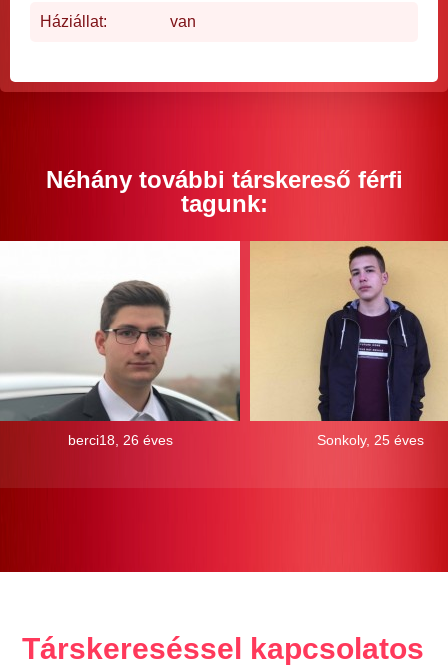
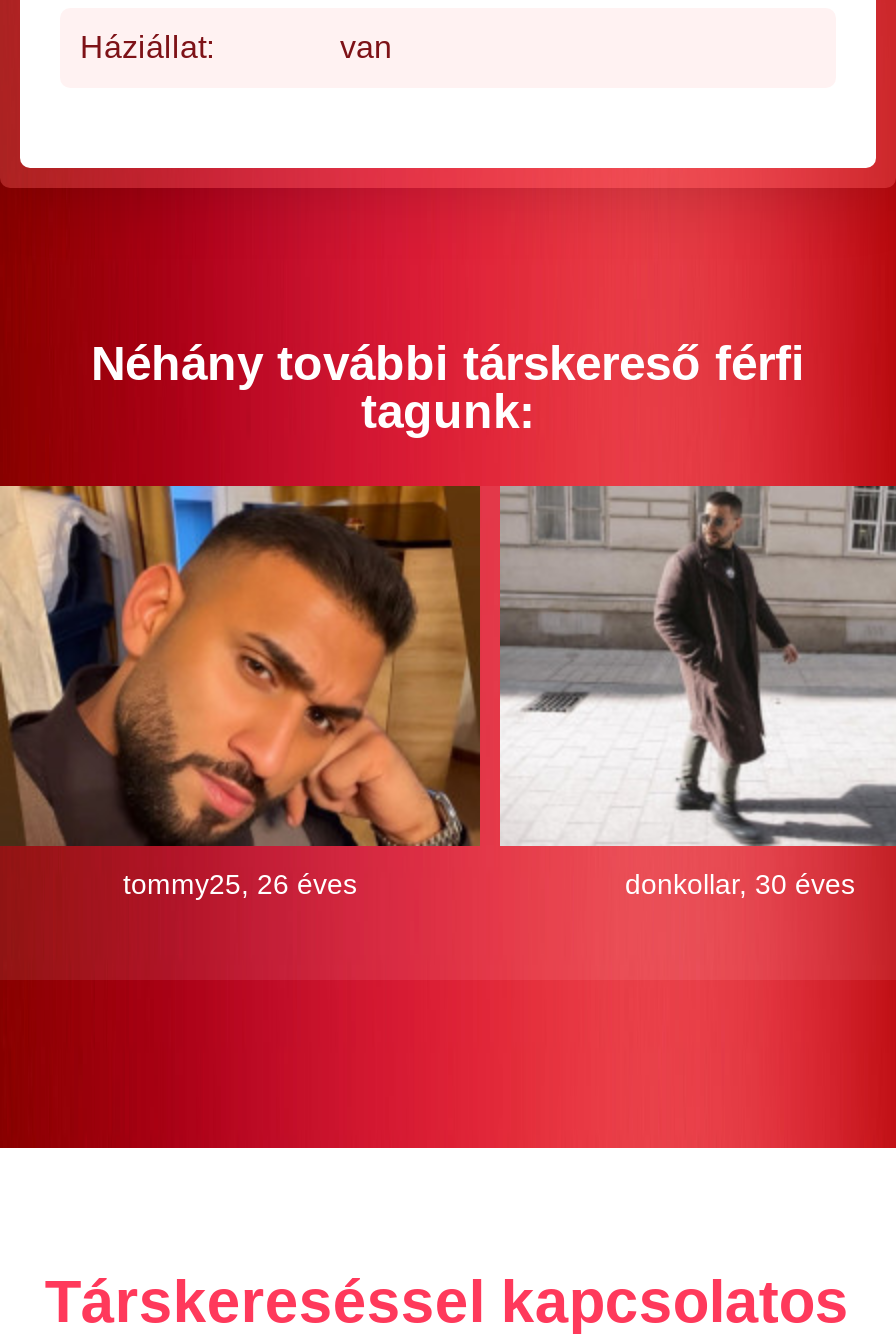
- [image]
- berci18, 26 éves
+ [image]
+ tommy25, 26 éves

- [image]
- Sonkoly, 25 éves
+ [image]
+ donkollar, 30 éves
